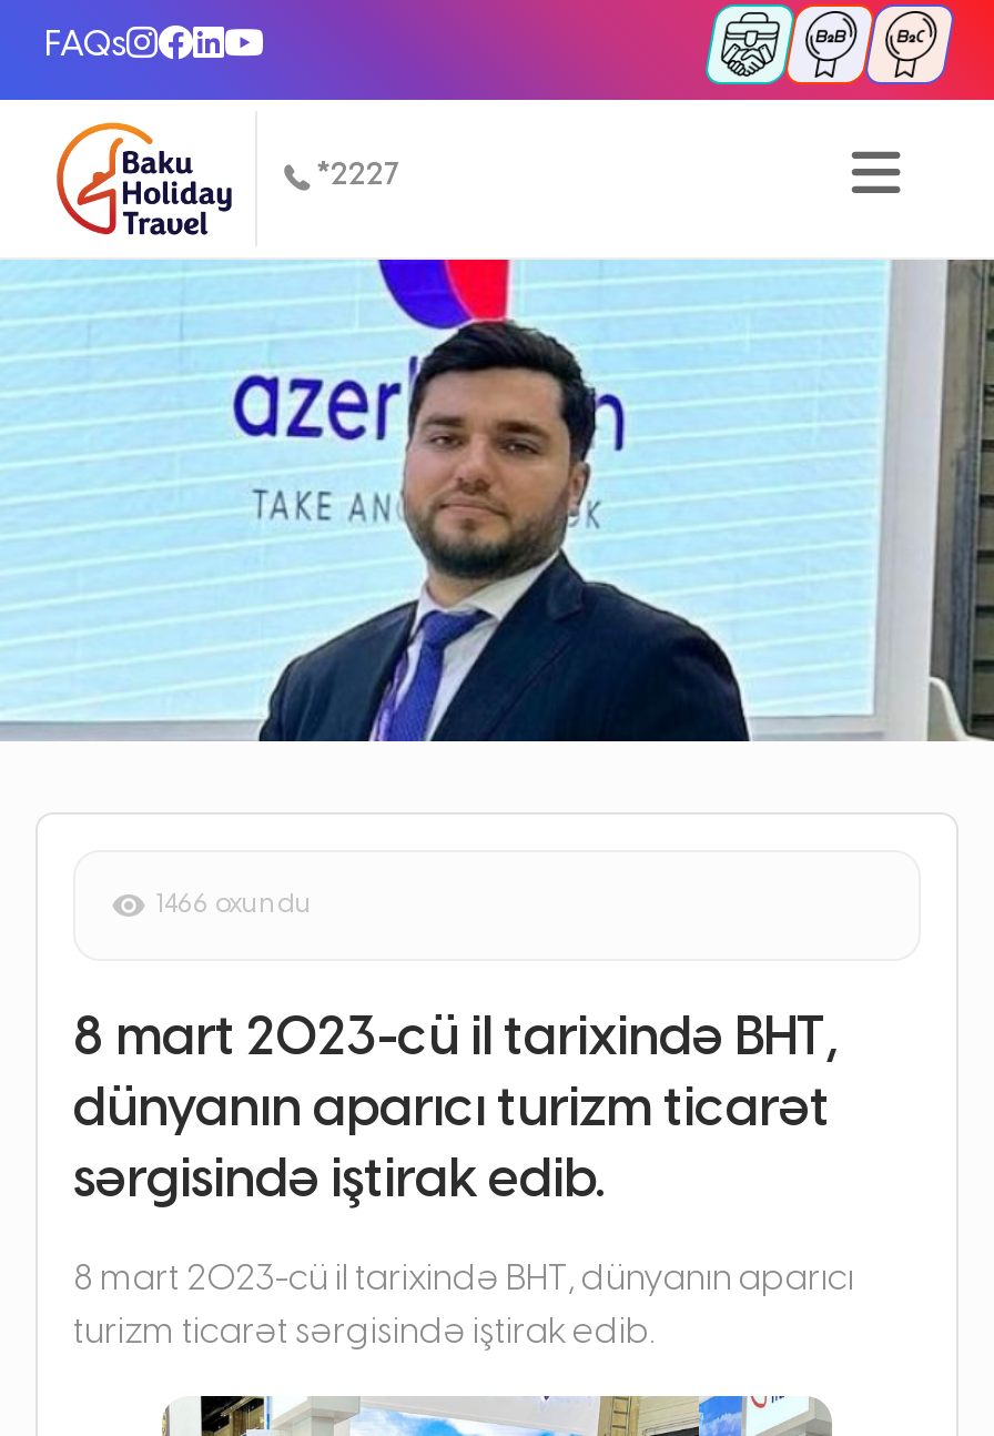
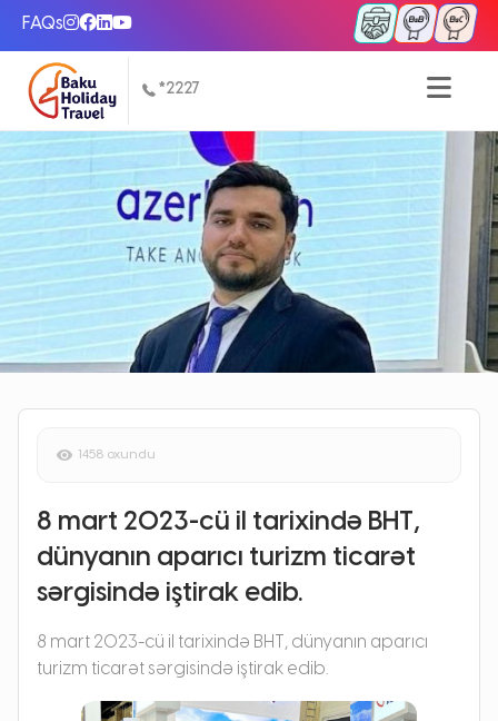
- 1466 oxundu
+ 1458 oxundu
